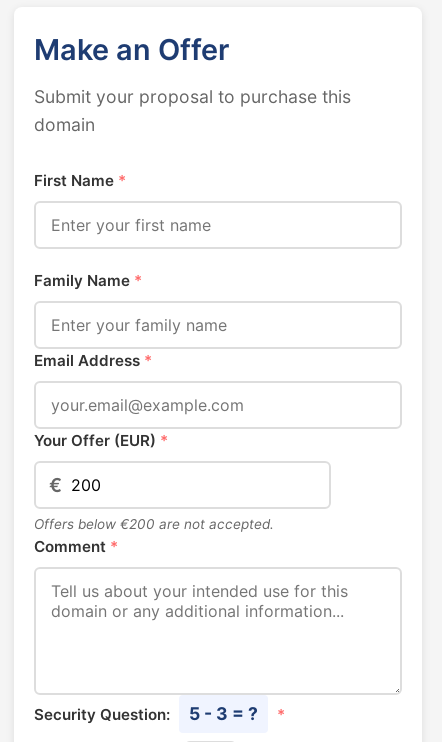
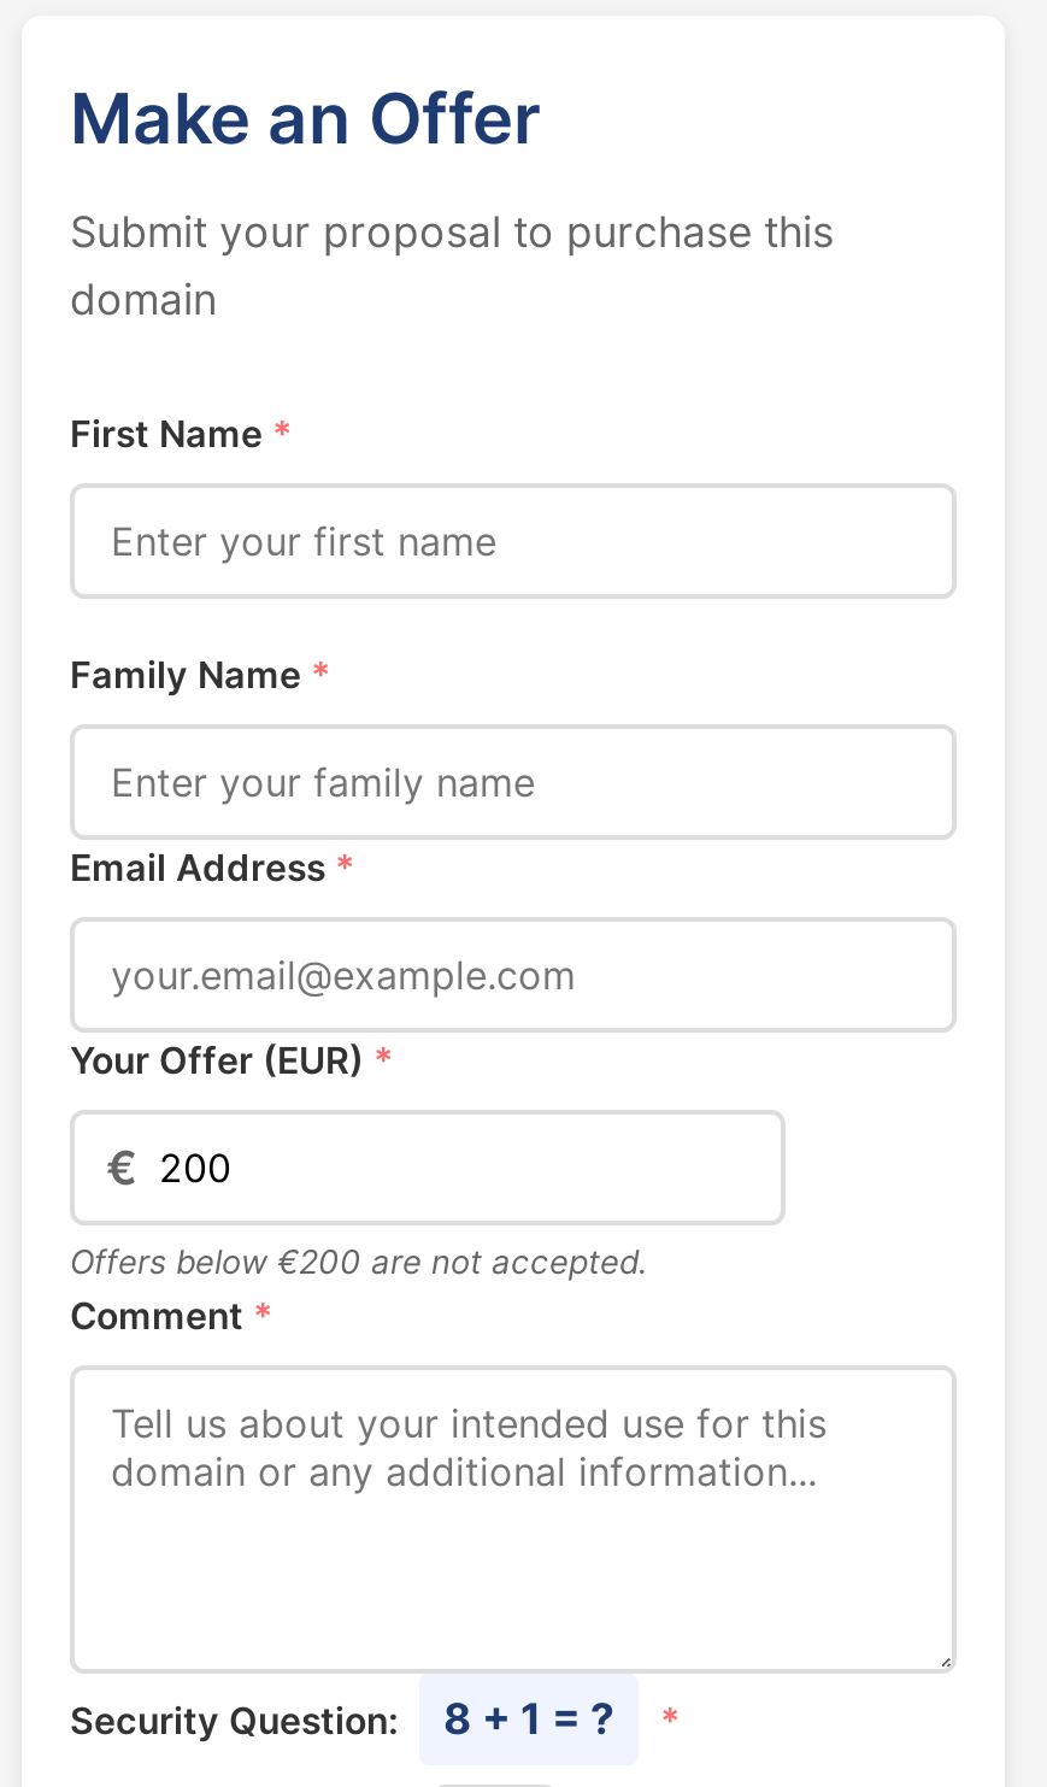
- 5 - 3 = ?
+ 8 + 1 = ?
